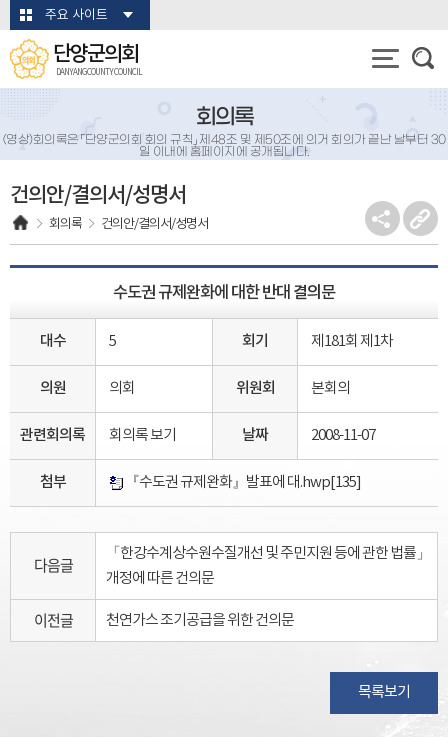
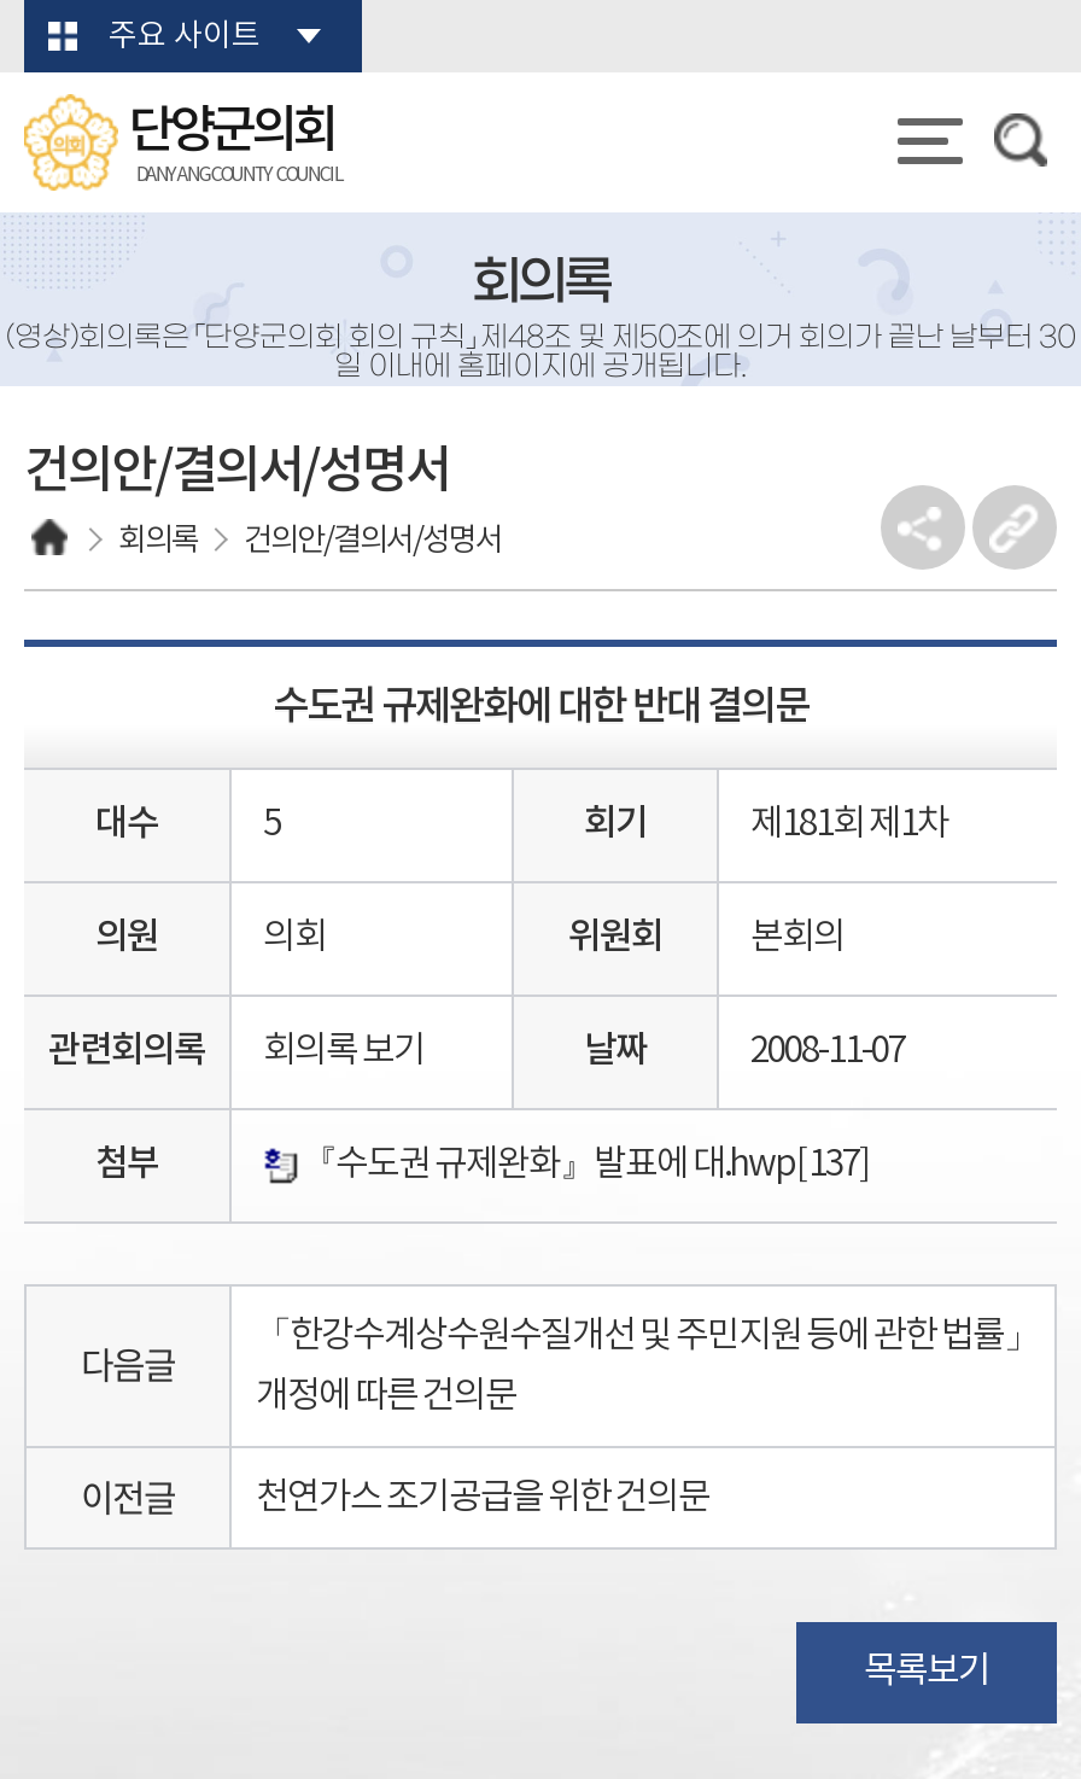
- 『수도권 규제완화』발표에 대.hwp[135]
+ 『수도권 규제완화』발표에 대.hwp[137]
